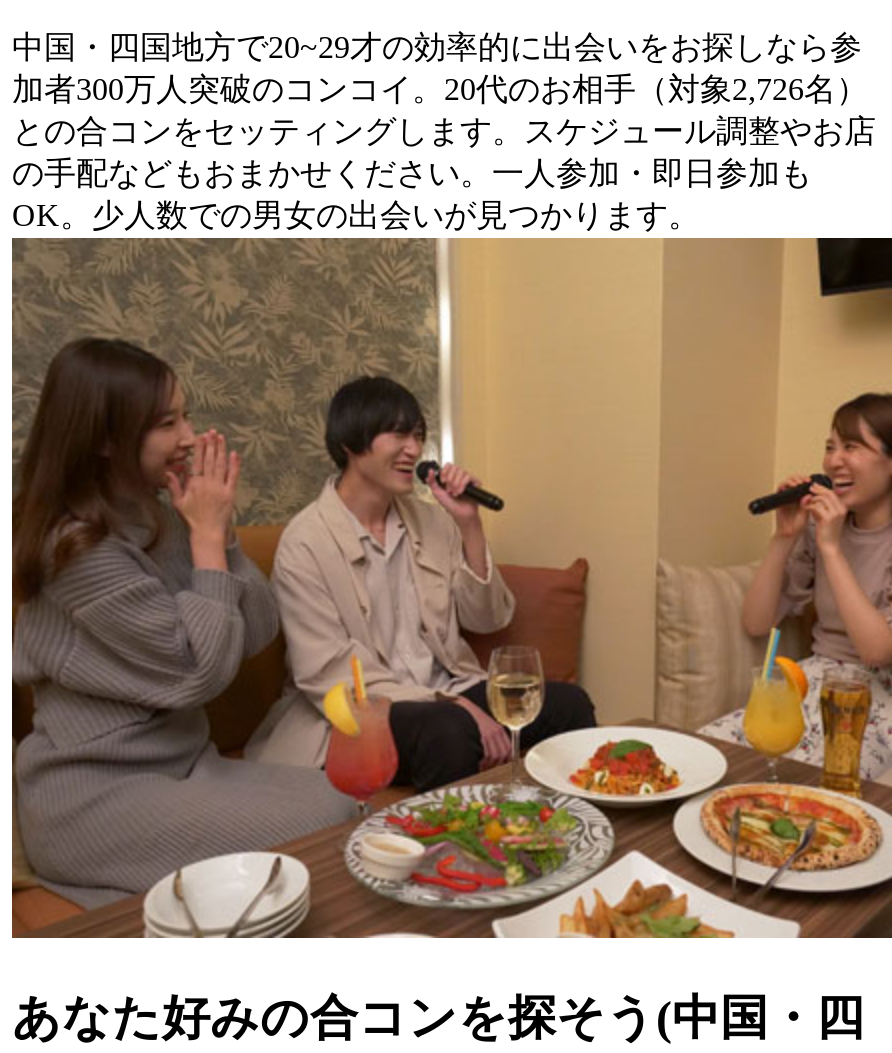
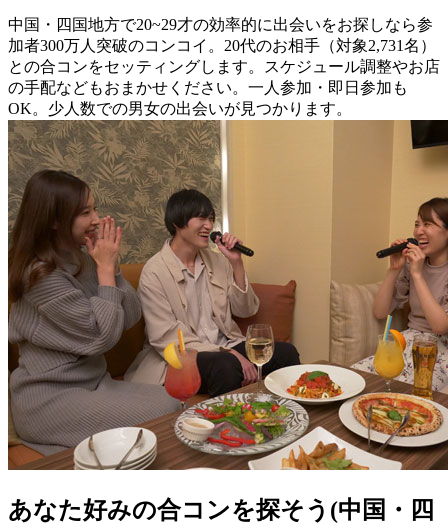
- 加者300万人突破のコンコイ。20代のお相手（対象2,726名）
+ 加者300万人突破のコンコイ。20代のお相手（対象2,731名）
